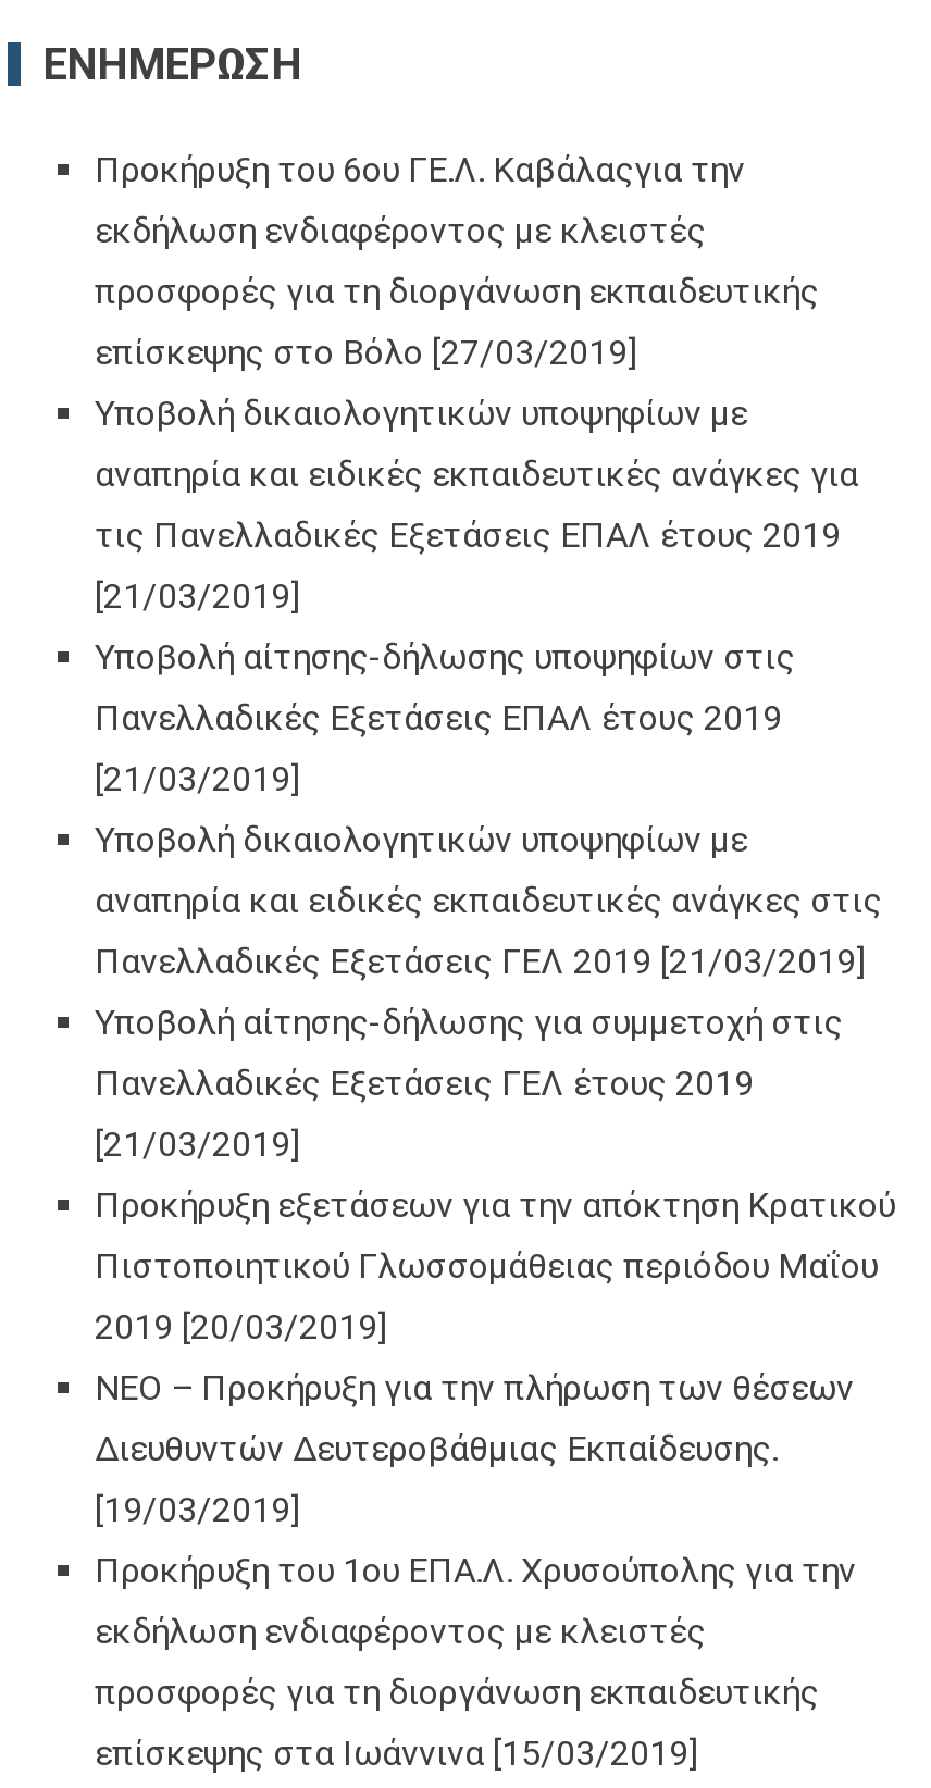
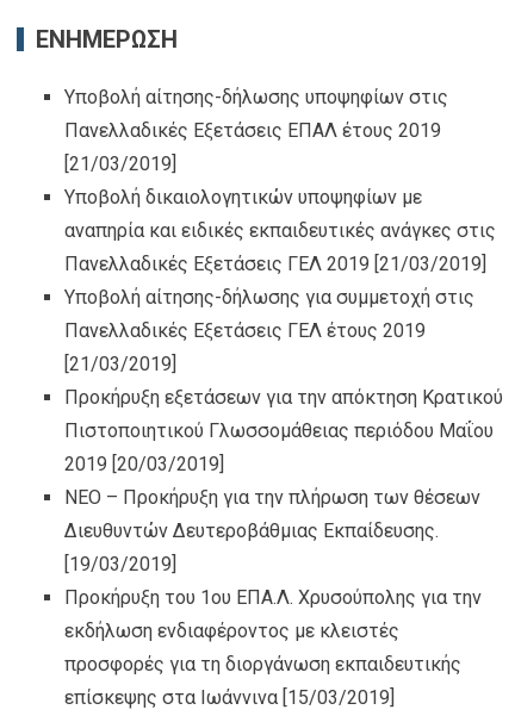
- Προκήρυξη του 6ου ΓΕ.Λ. Καβάλαςγια την
- εκδήλωση ενδιαφέροντος με κλειστές
- προσφορές για τη διοργάνωση εκπαιδευτικής
- επίσκεψης στο Βόλο [27/03/2019]
- Υποβολή δικαιολογητικών υποψηφίων με
- αναπηρία και ειδικές εκπαιδευτικές ανάγκες για
- τις Πανελλαδικές Εξετάσεις ΕΠΑΛ έτους 2019
- [21/03/2019]
